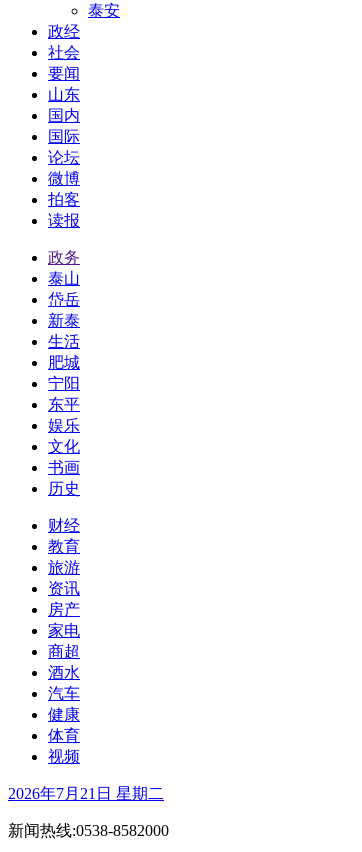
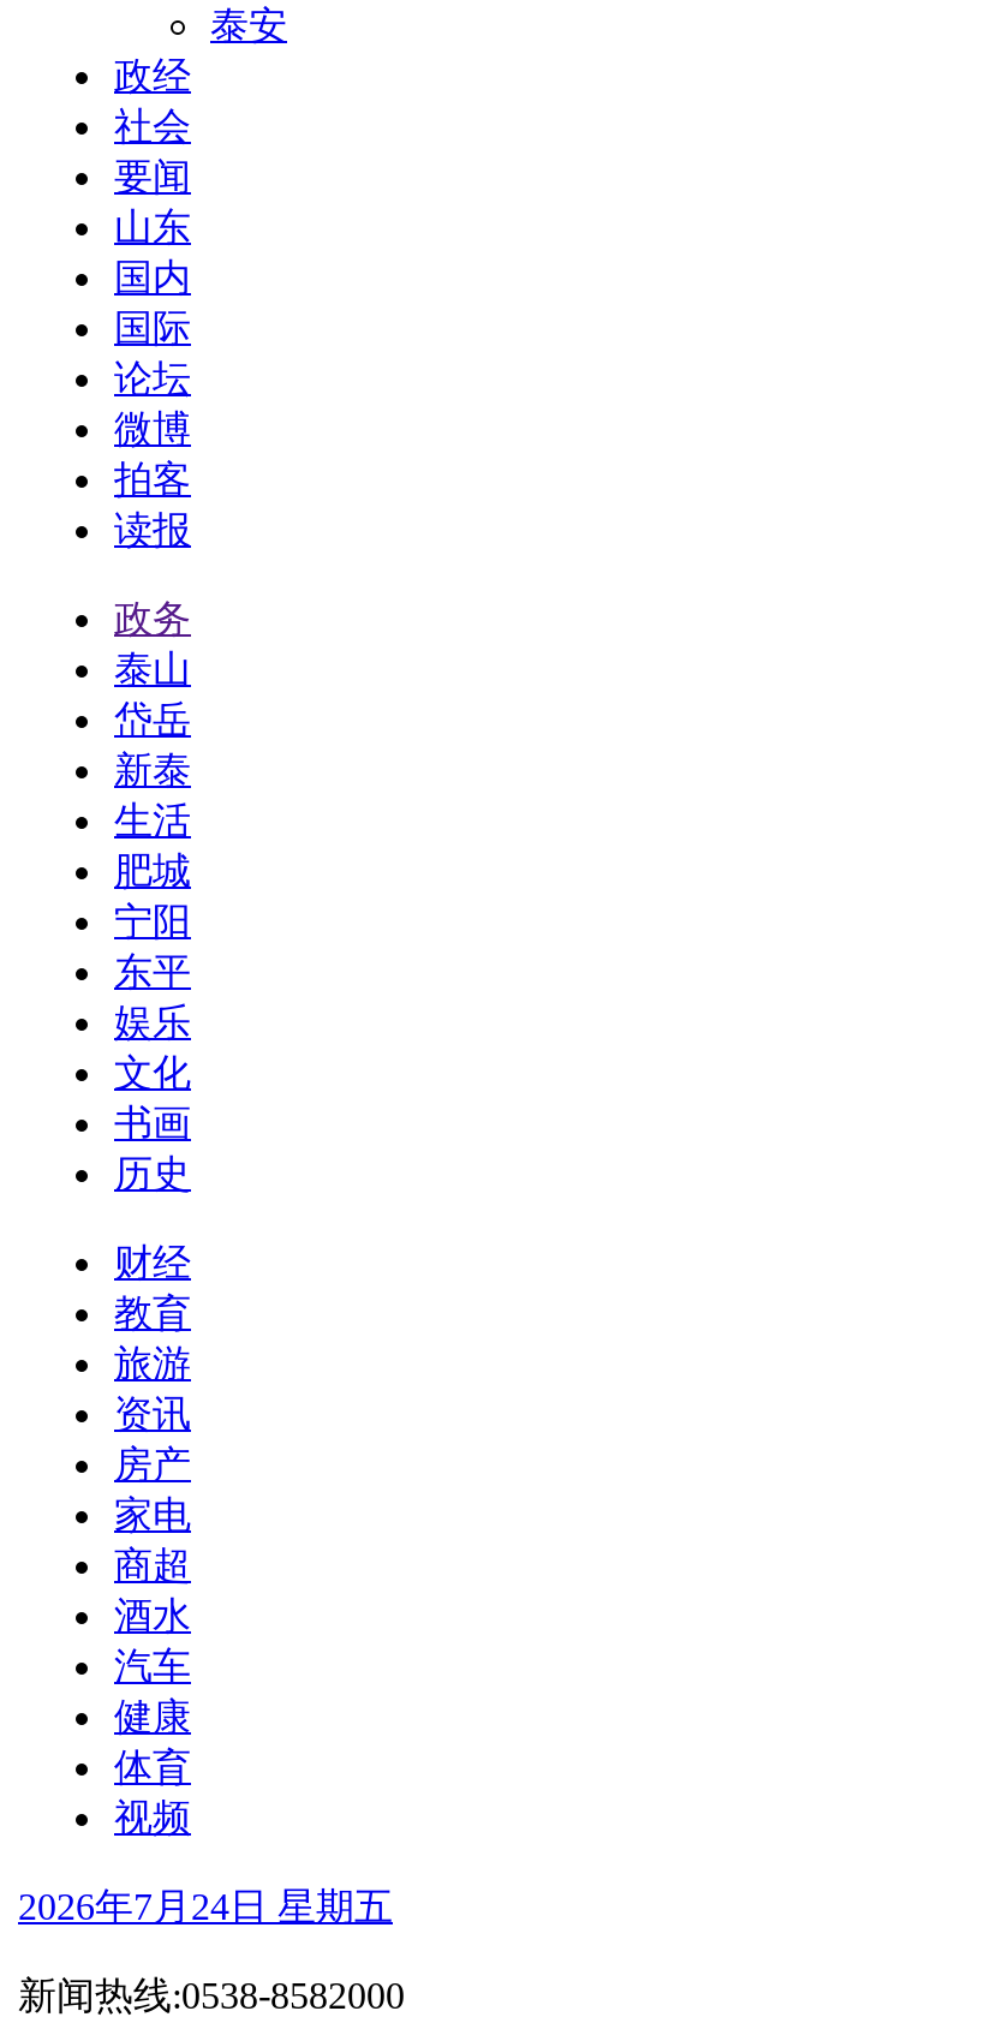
- 2026年7月21日 星期二
+ 2026年7月24日 星期五
